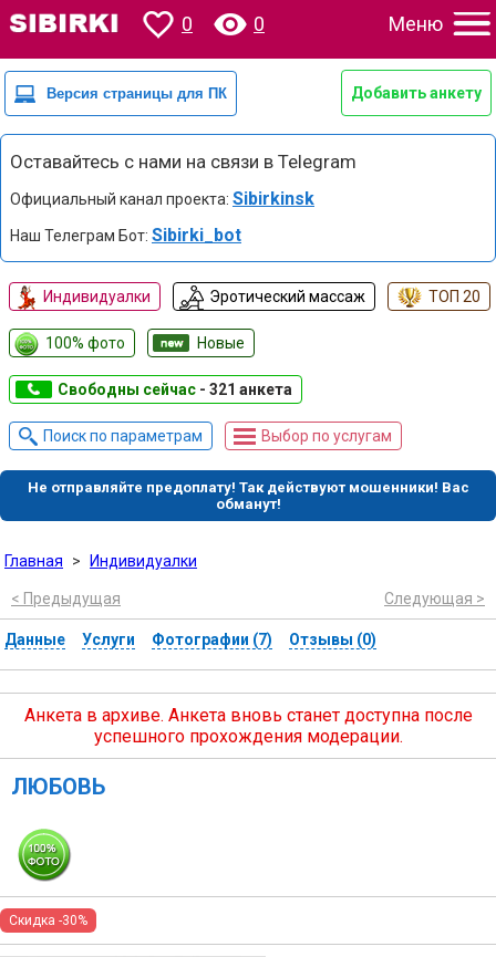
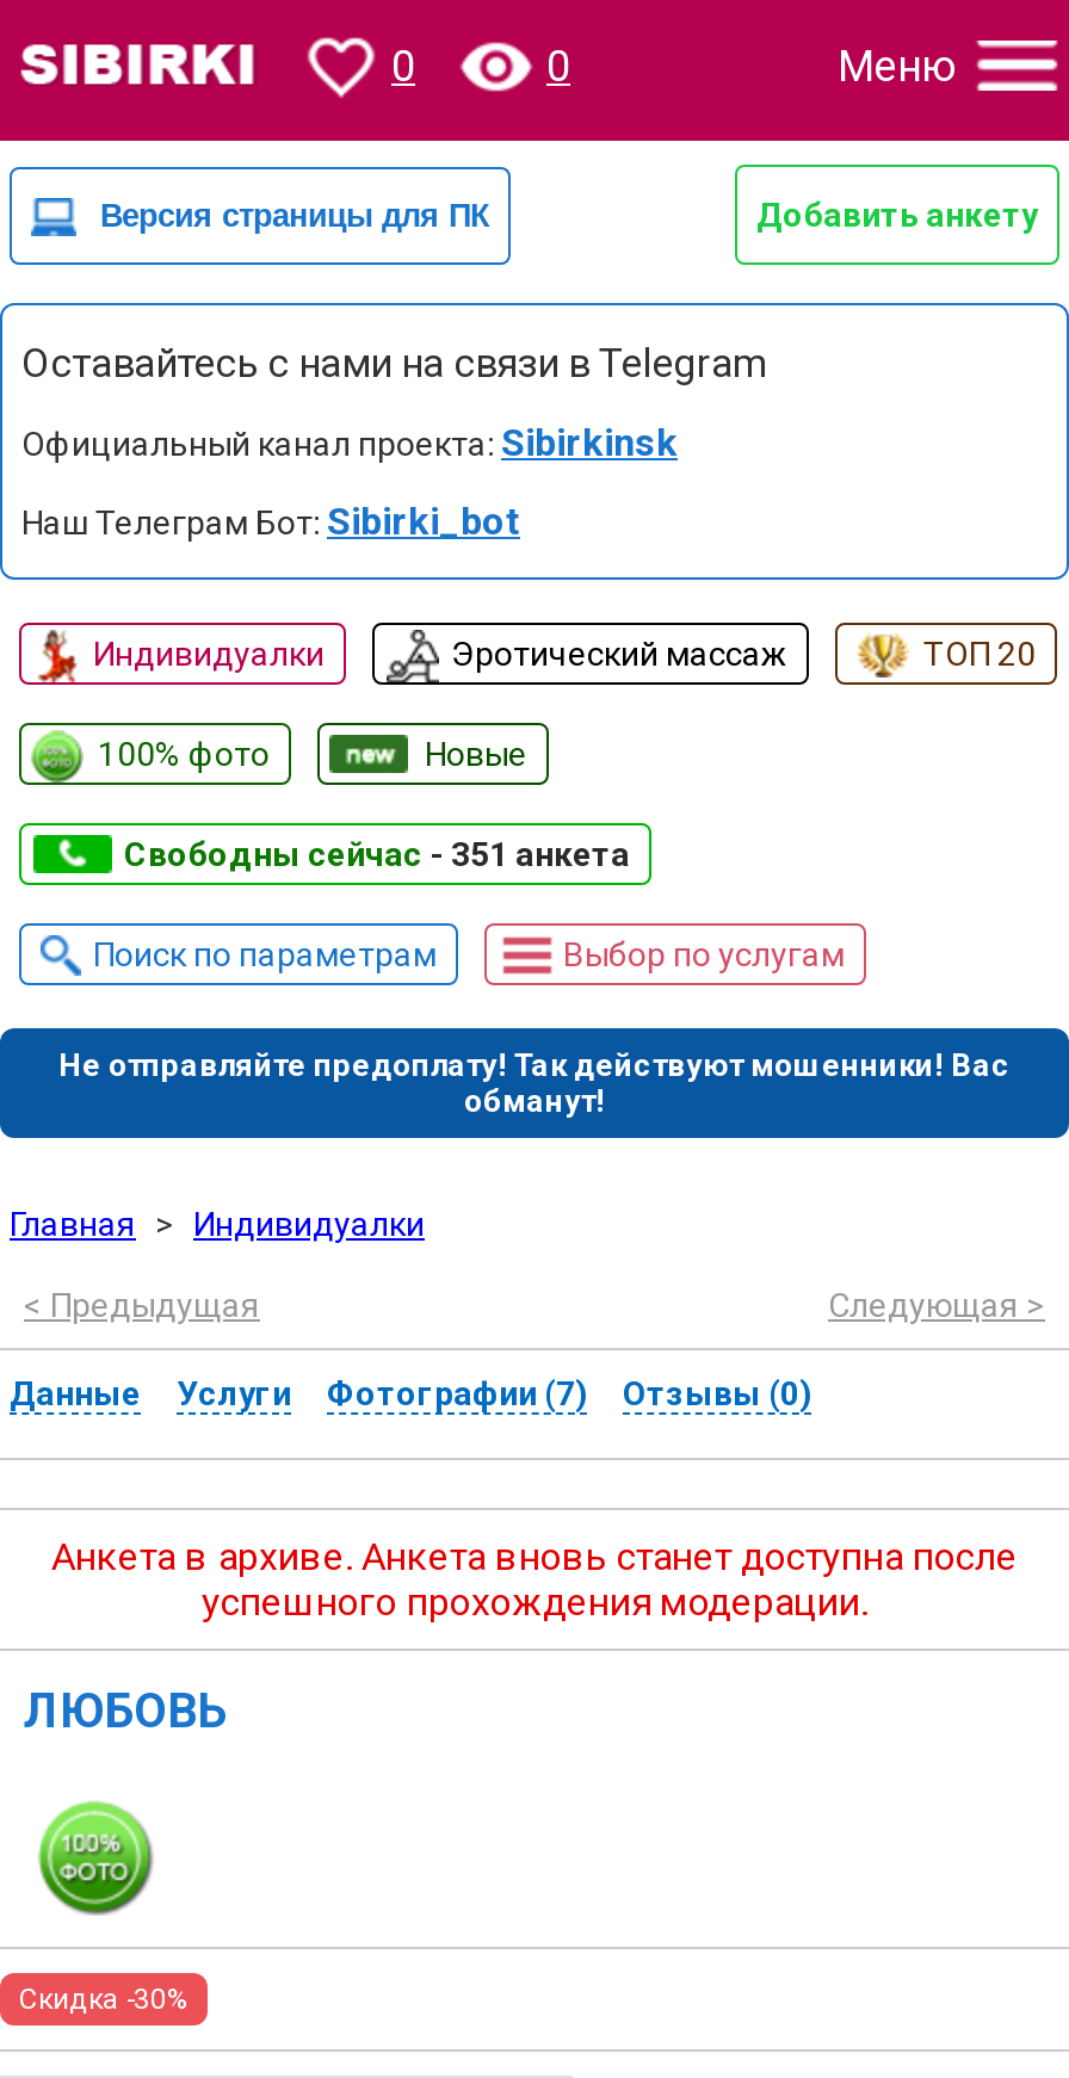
- Свободны сейчас - 321 анкета
+ Свободны сейчас - 351 анкета
